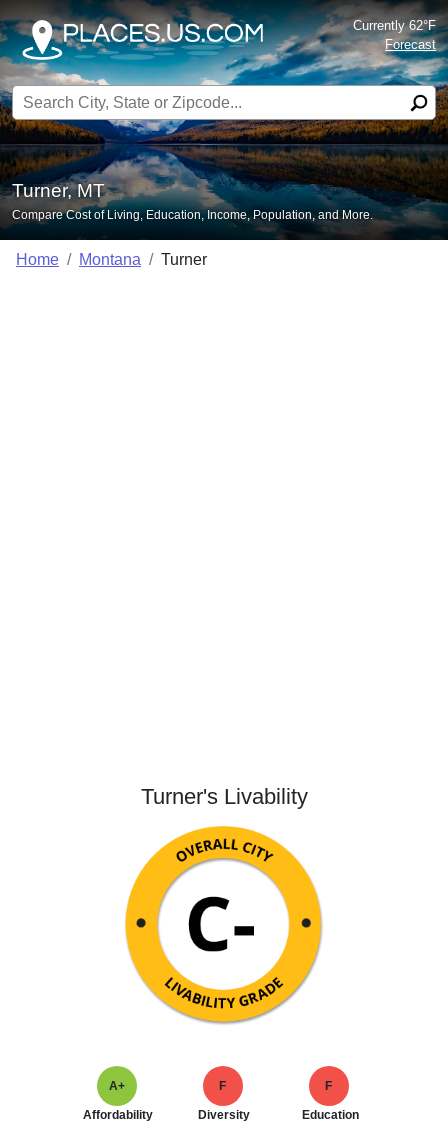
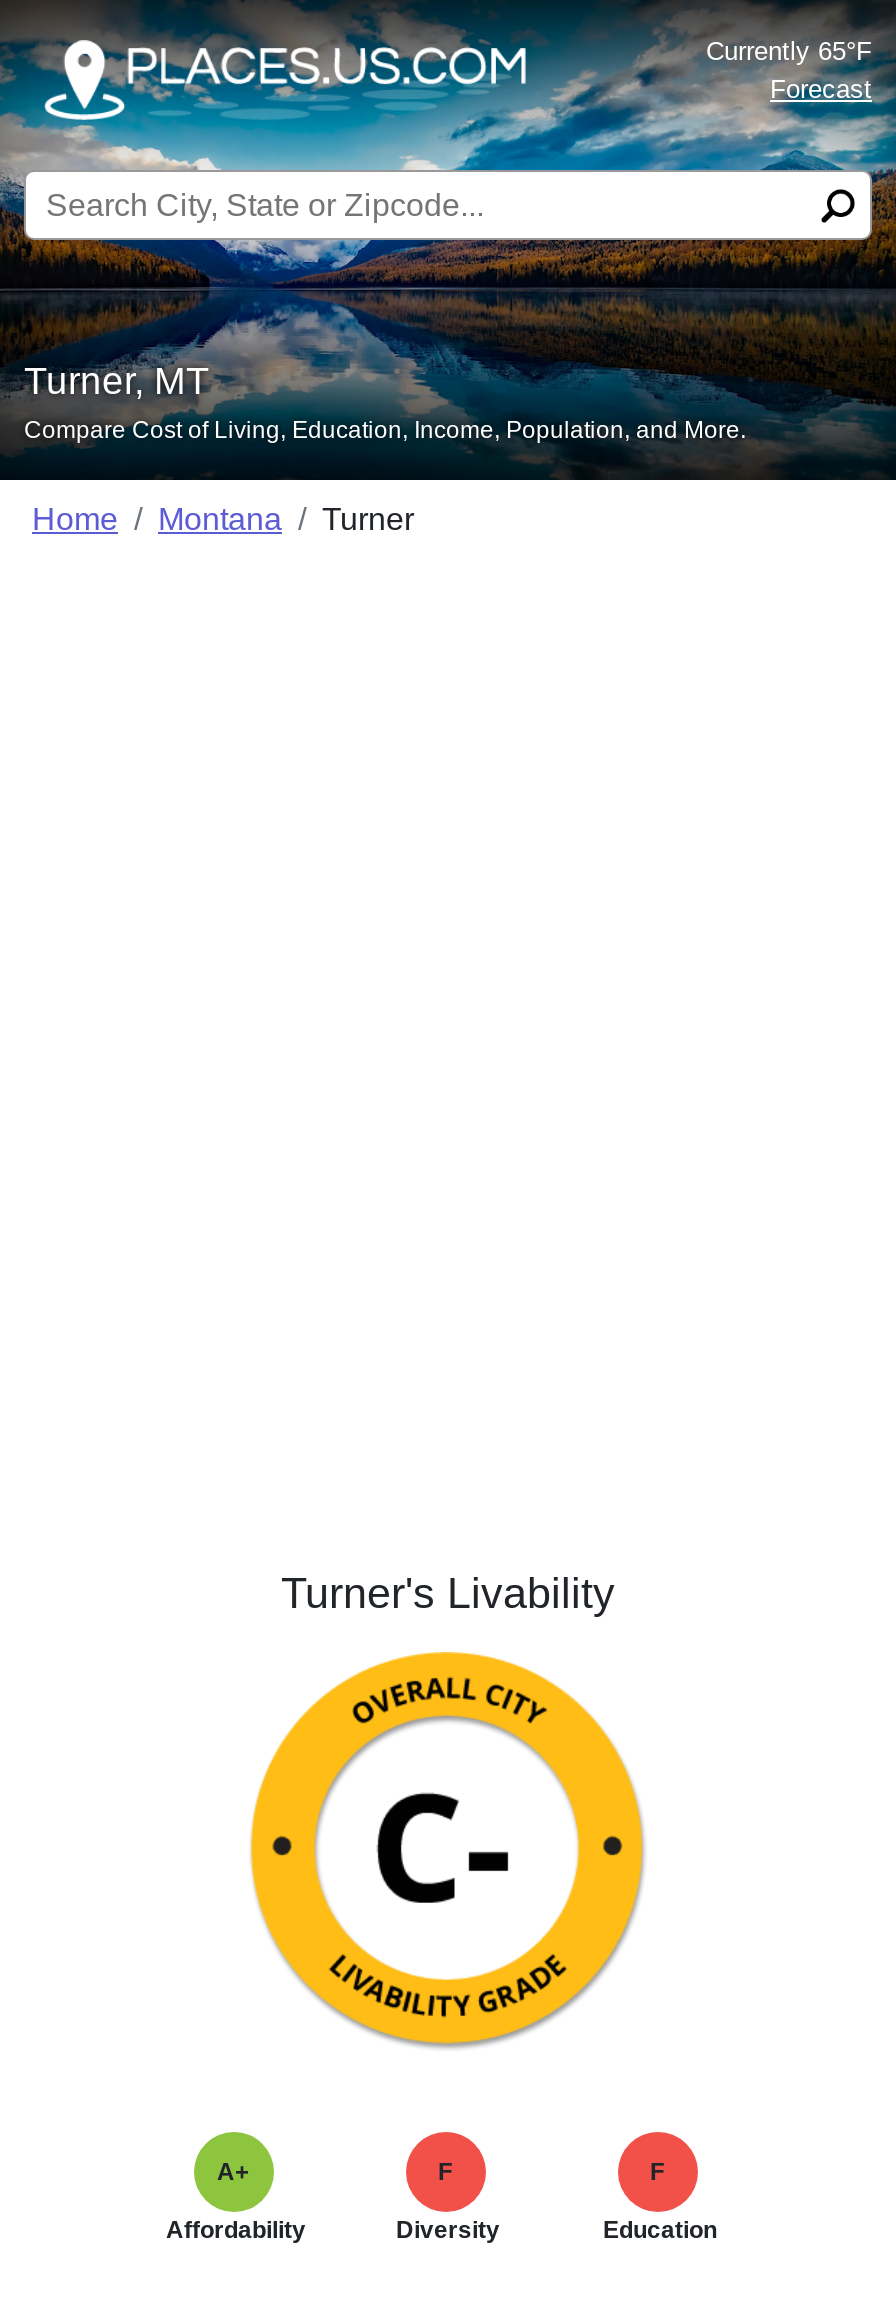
- Currently 62°F
+ Currently 65°F
